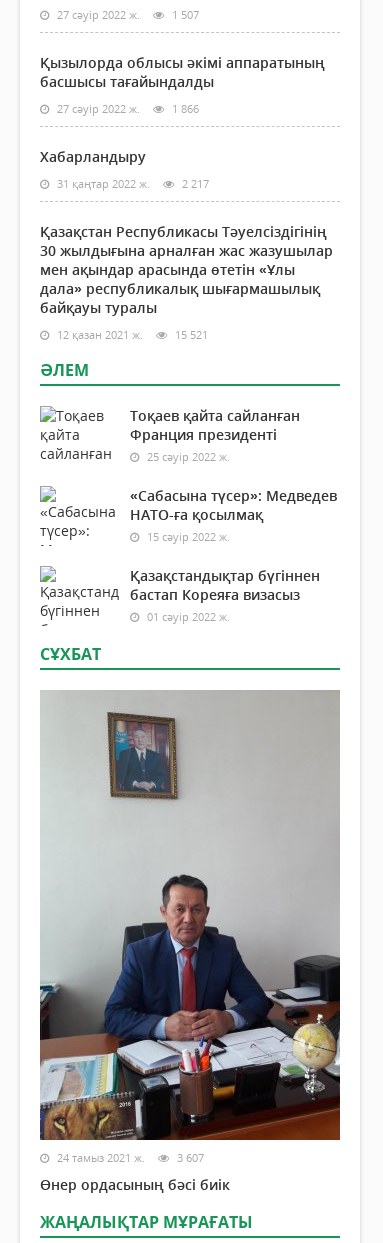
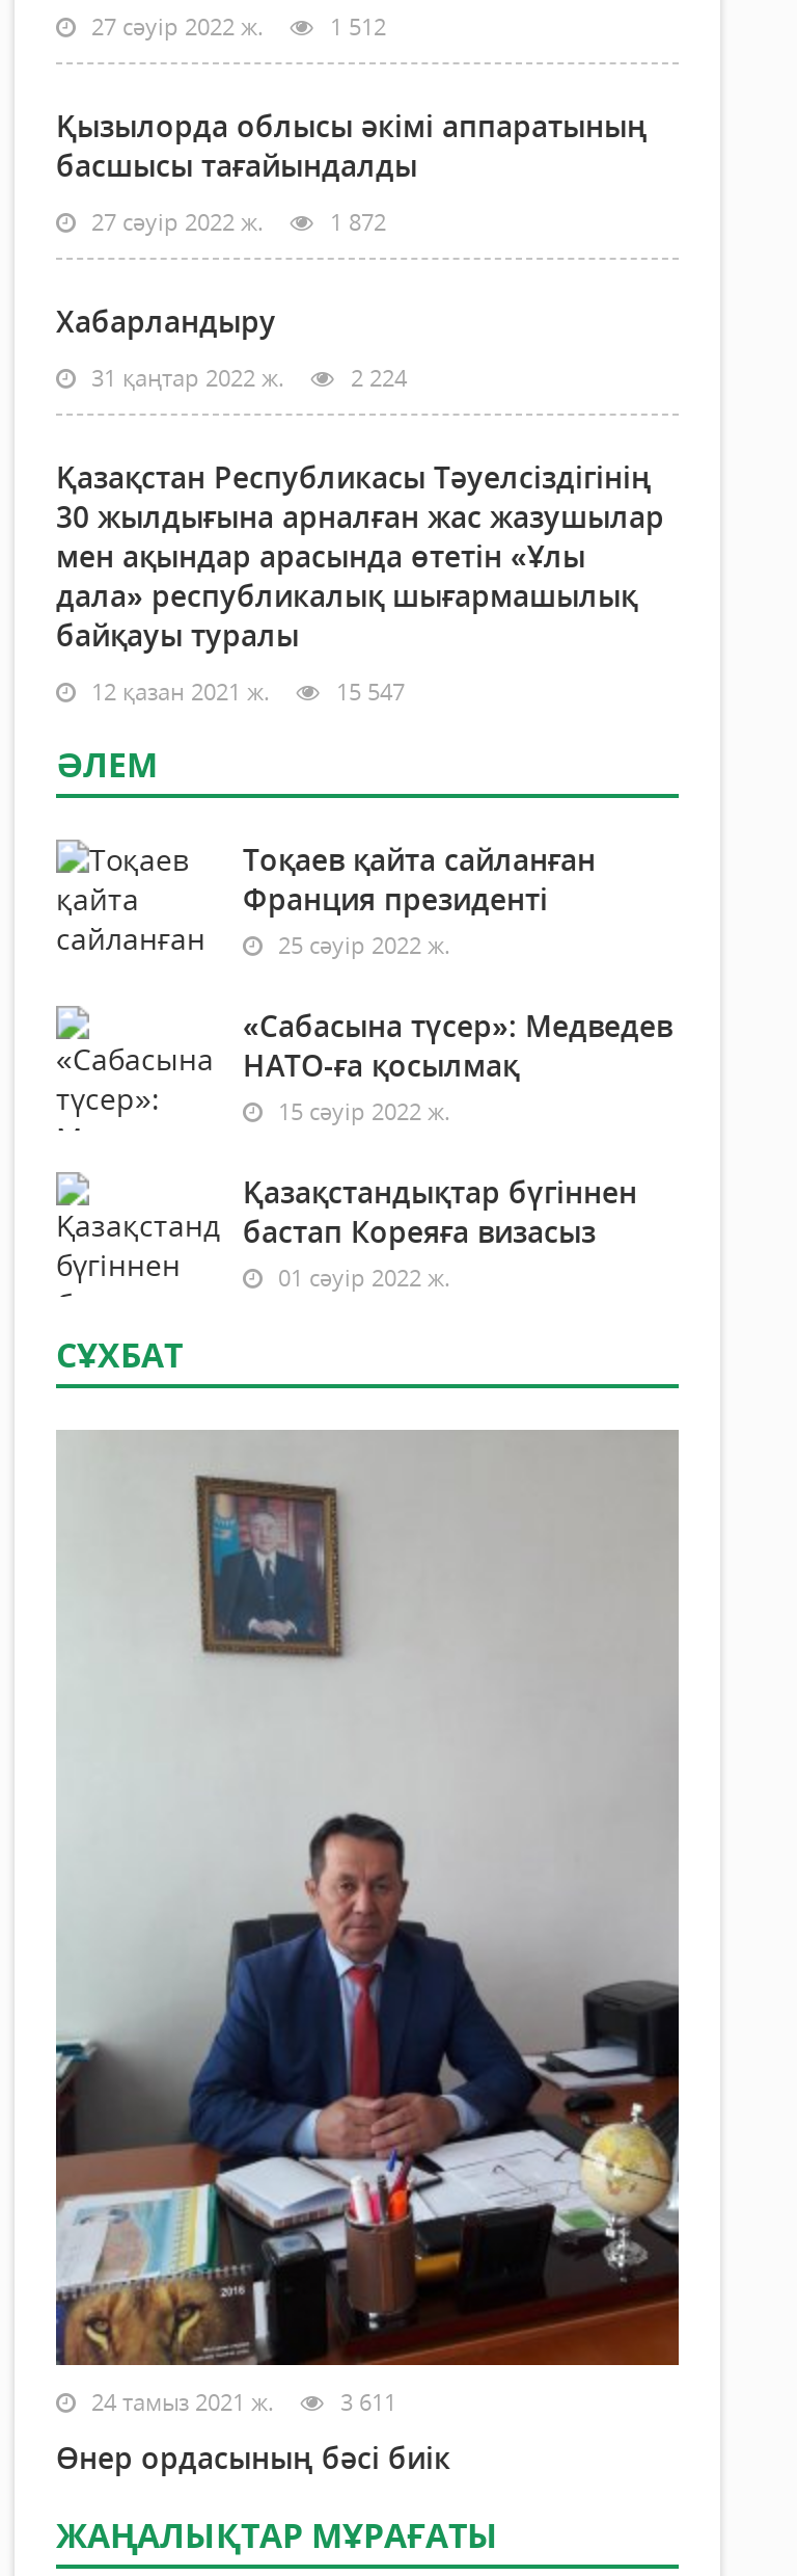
- 27 сәуір 2022 ж. 1 507
+ 27 сәуір 2022 ж. 1 512

- 27 сәуір 2022 ж. 1 866
+ 27 сәуір 2022 ж. 1 872

- 31 қаңтар 2022 ж. 2 217
+ 31 қаңтар 2022 ж. 2 224

- 12 қазан 2021 ж. 15 521
+ 12 қазан 2021 ж. 15 547

- 24 тамыз 2021 ж. 3 607
+ 24 тамыз 2021 ж. 3 611
